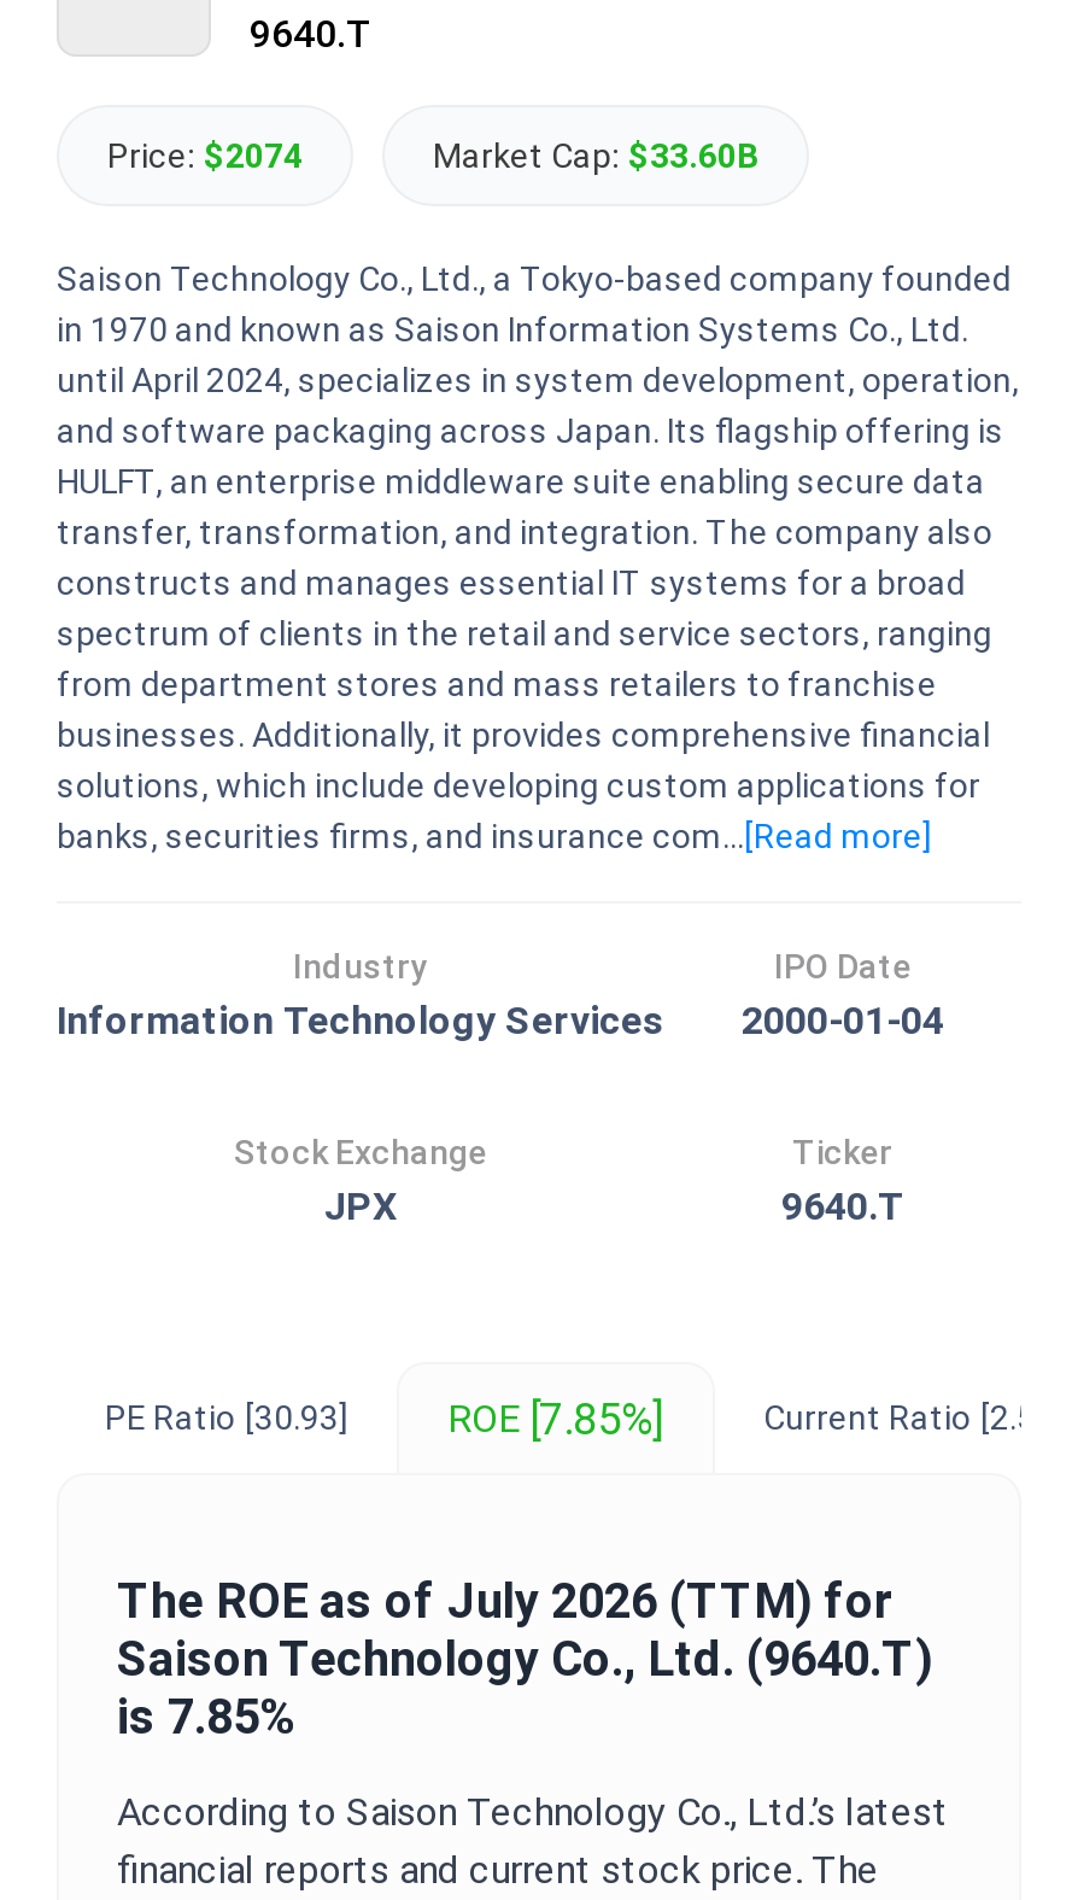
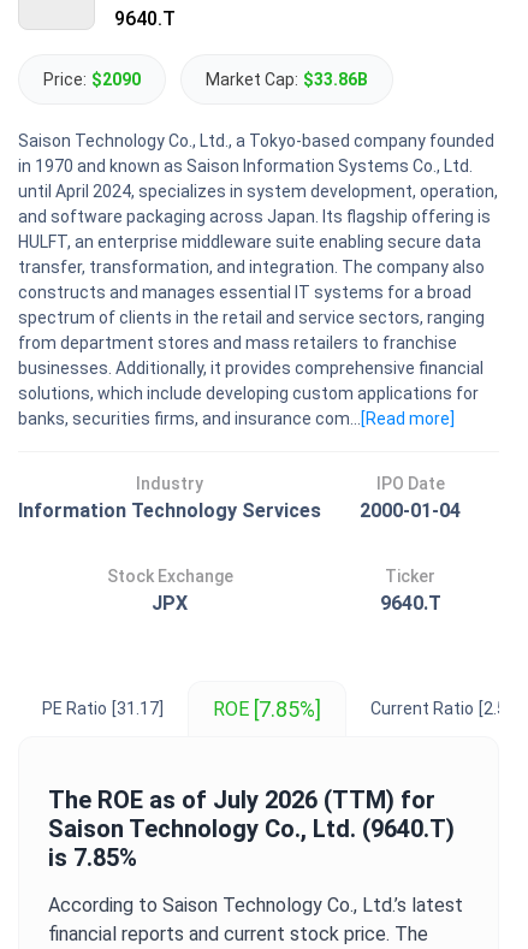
- Price: $2074
+ Price: $2090

- Market Cap: $33.60B
+ Market Cap: $33.86B

- PE Ratio [30.93]
+ PE Ratio [31.17]
